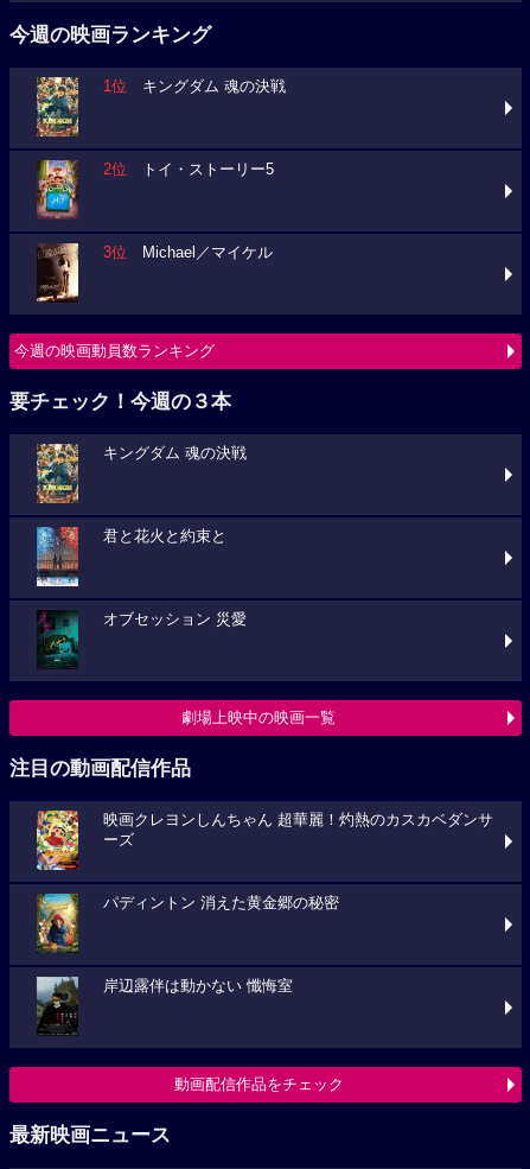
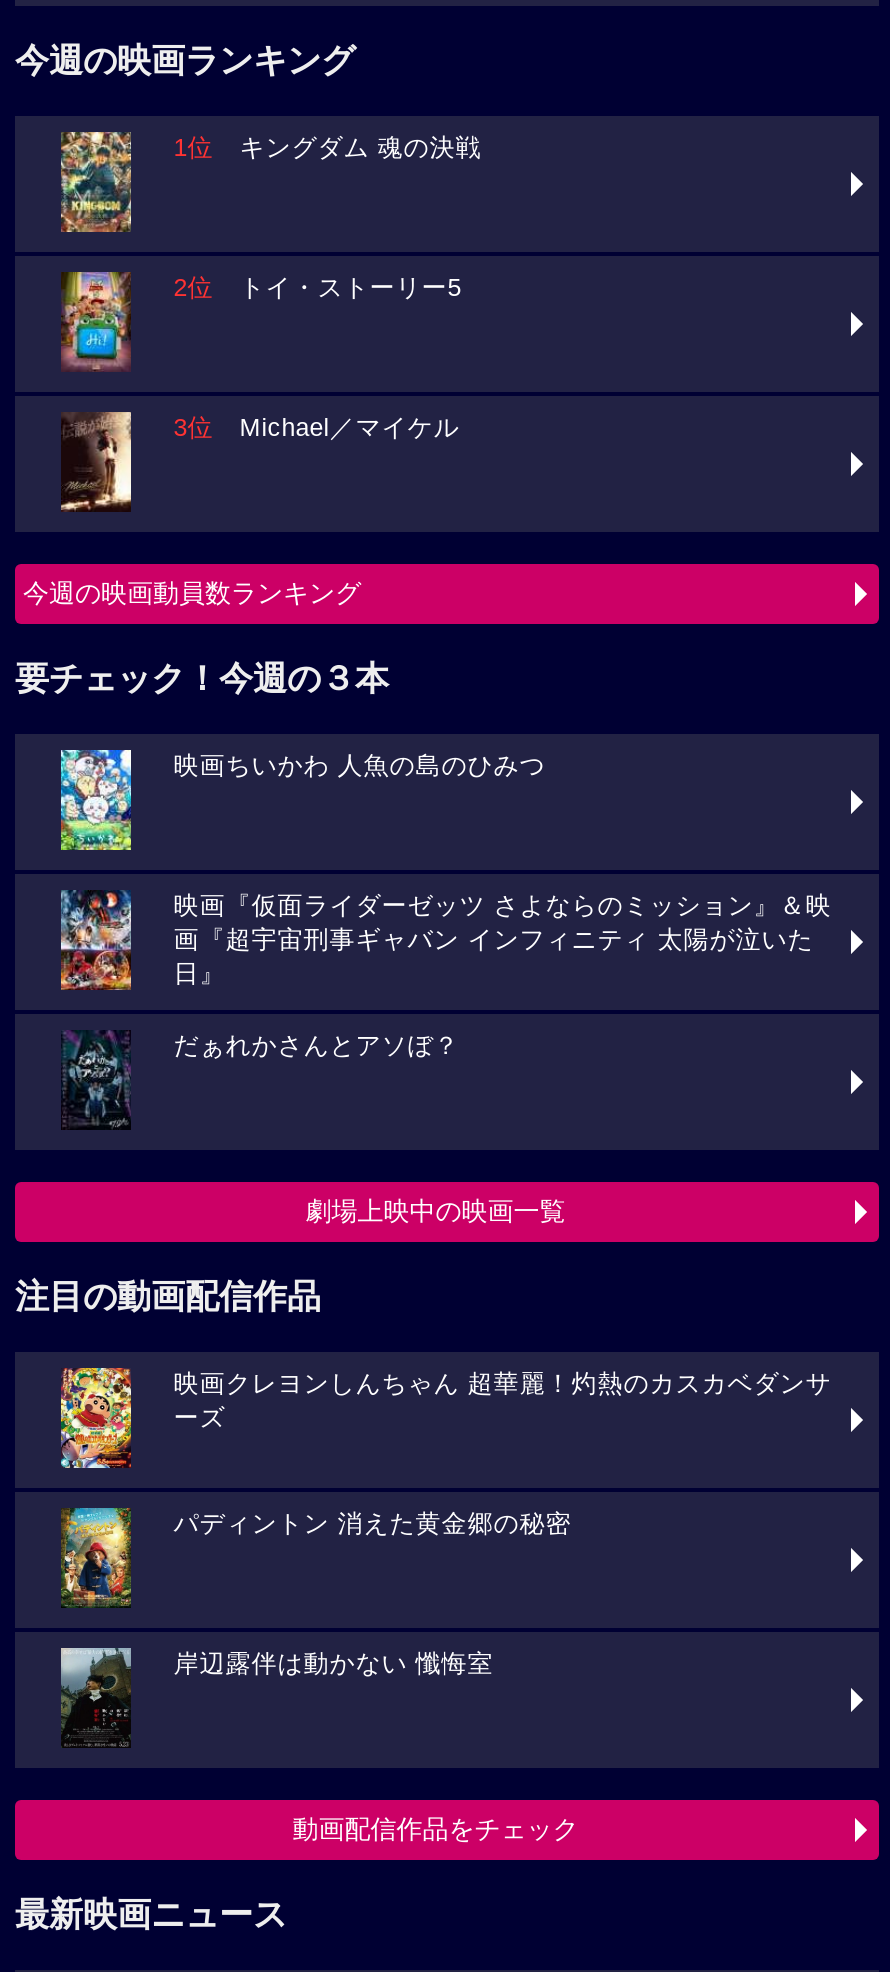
- [image]
- キングダム 魂の決戦
+ [image]
+ 映画ちいかわ 人魚の島のひみつ

- [image]
- 君と花火と約束と
+ [image]
+ 映画『仮面ライダーゼッツ さよならのミッション』＆映
+ 画『超宇宙刑事ギャバン インフィニティ 太陽が泣いた
+ 日』

- [image]
- オブセッション 災愛
+ [image]
+ だぁれかさんとアソぼ？
